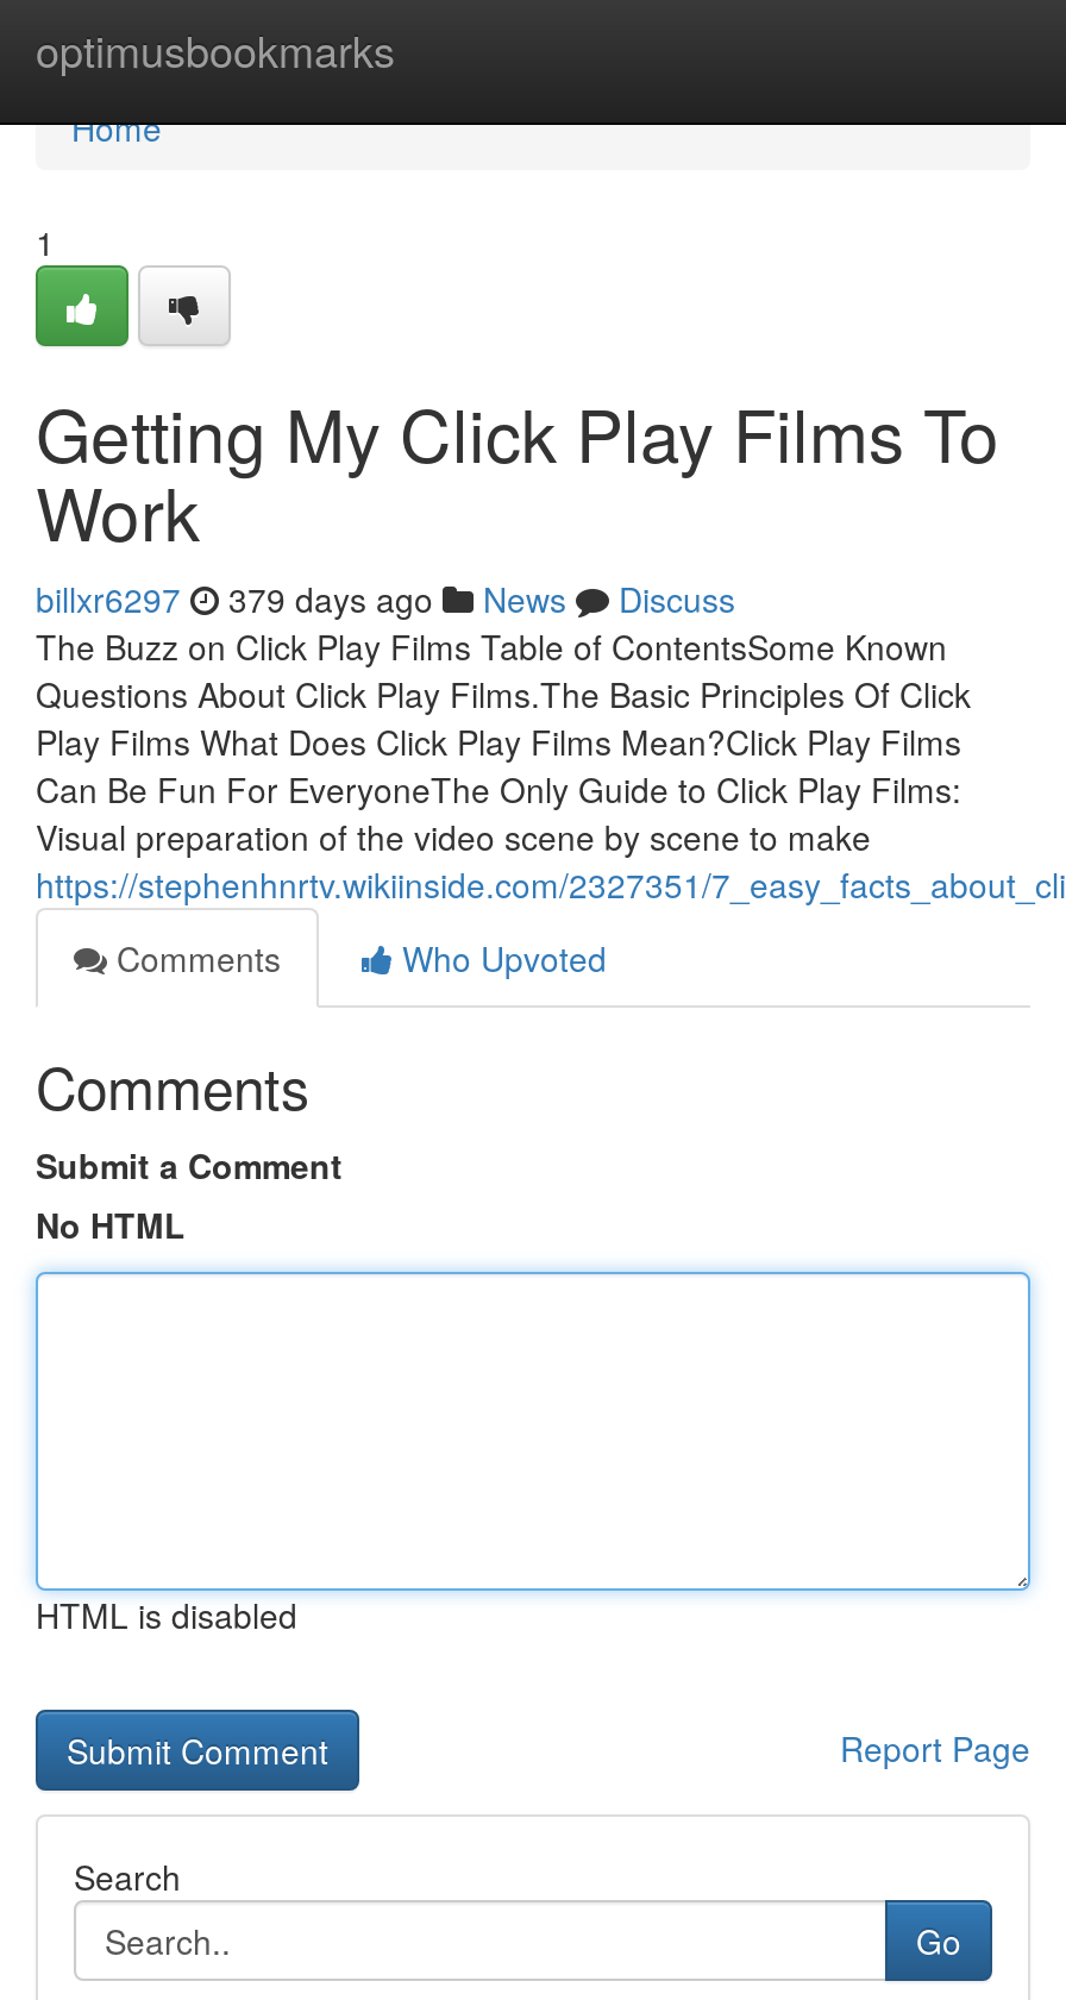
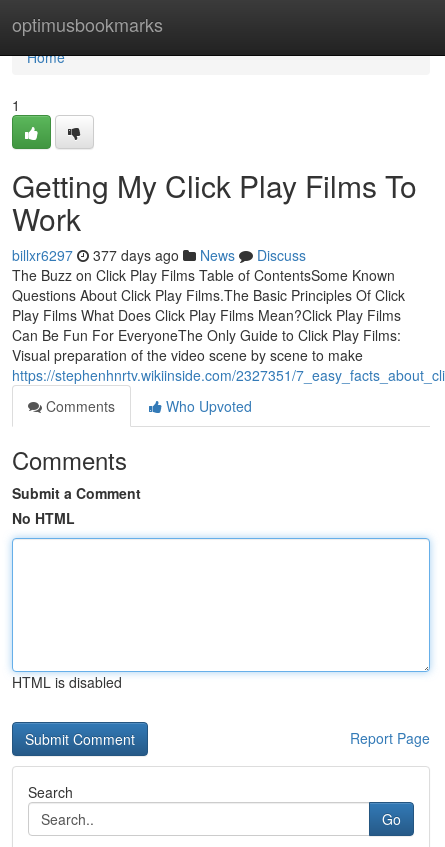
- billxr6297 379 days ago News Discuss
+ billxr6297 377 days ago News Discuss
